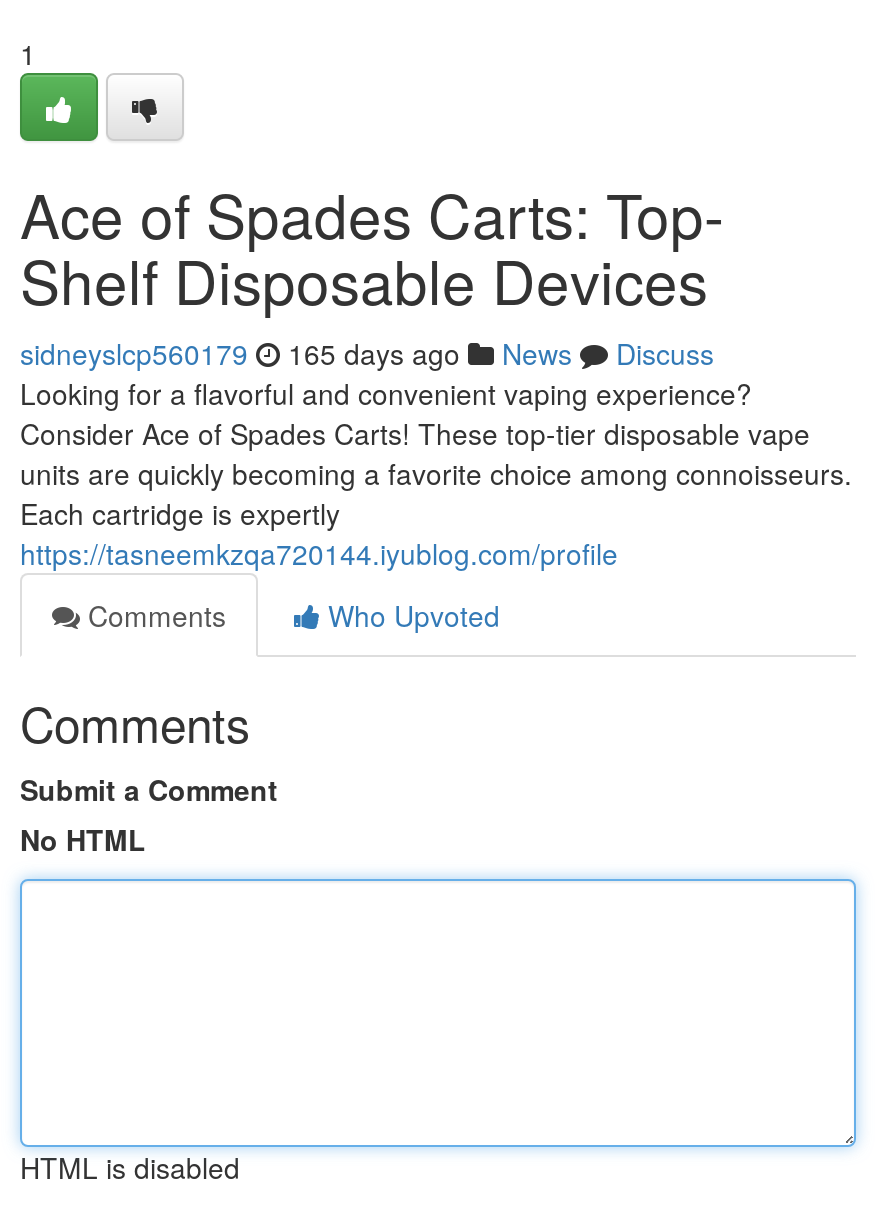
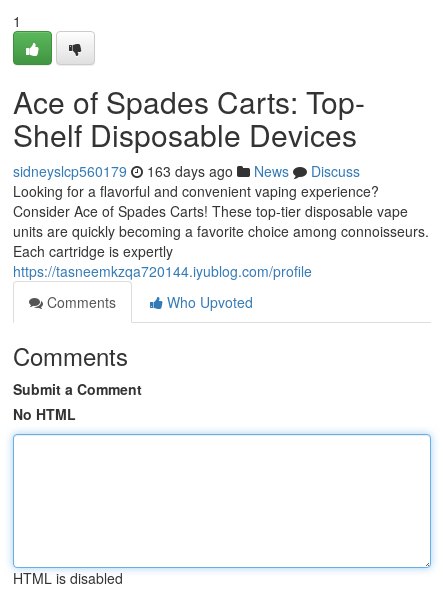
- sidneyslcp560179 165 days ago News Discuss
+ sidneyslcp560179 163 days ago News Discuss
